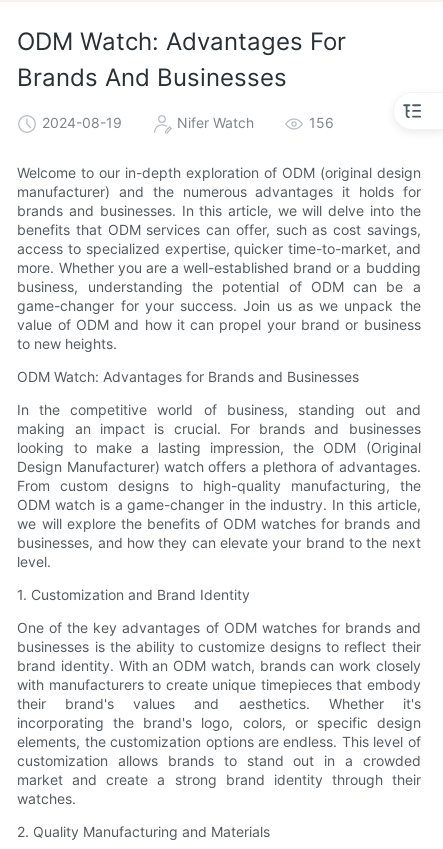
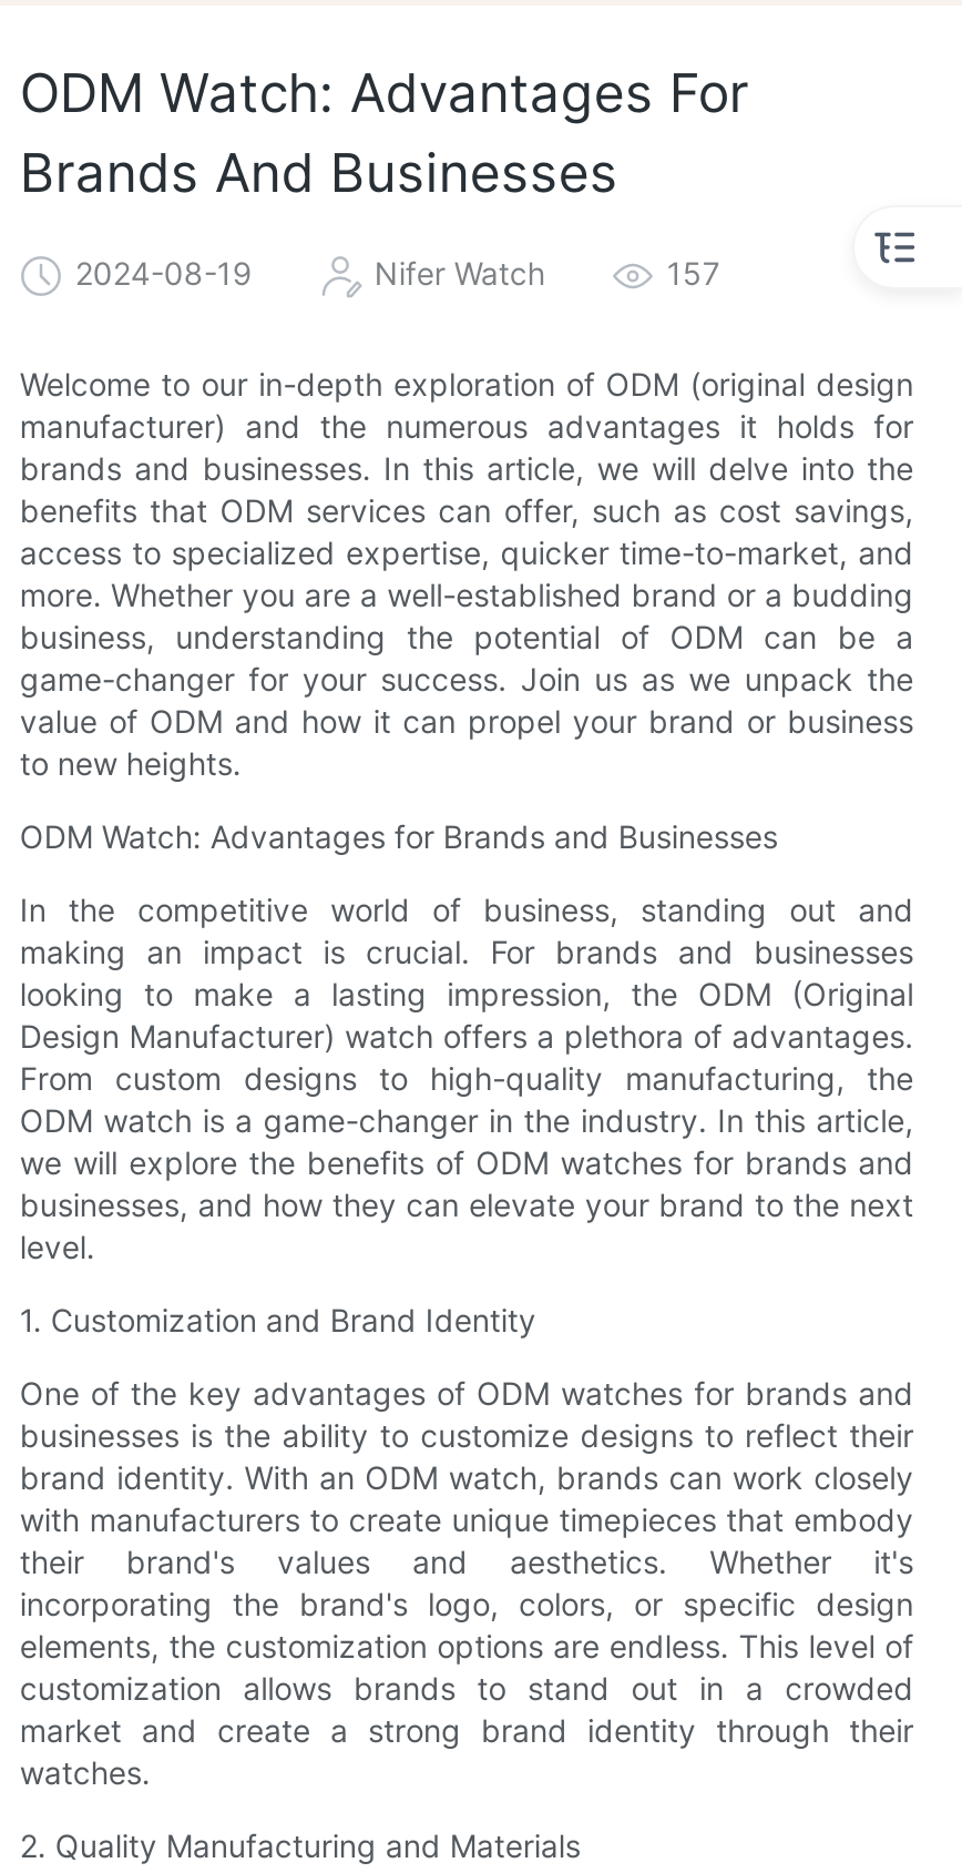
- 156
+ 157
